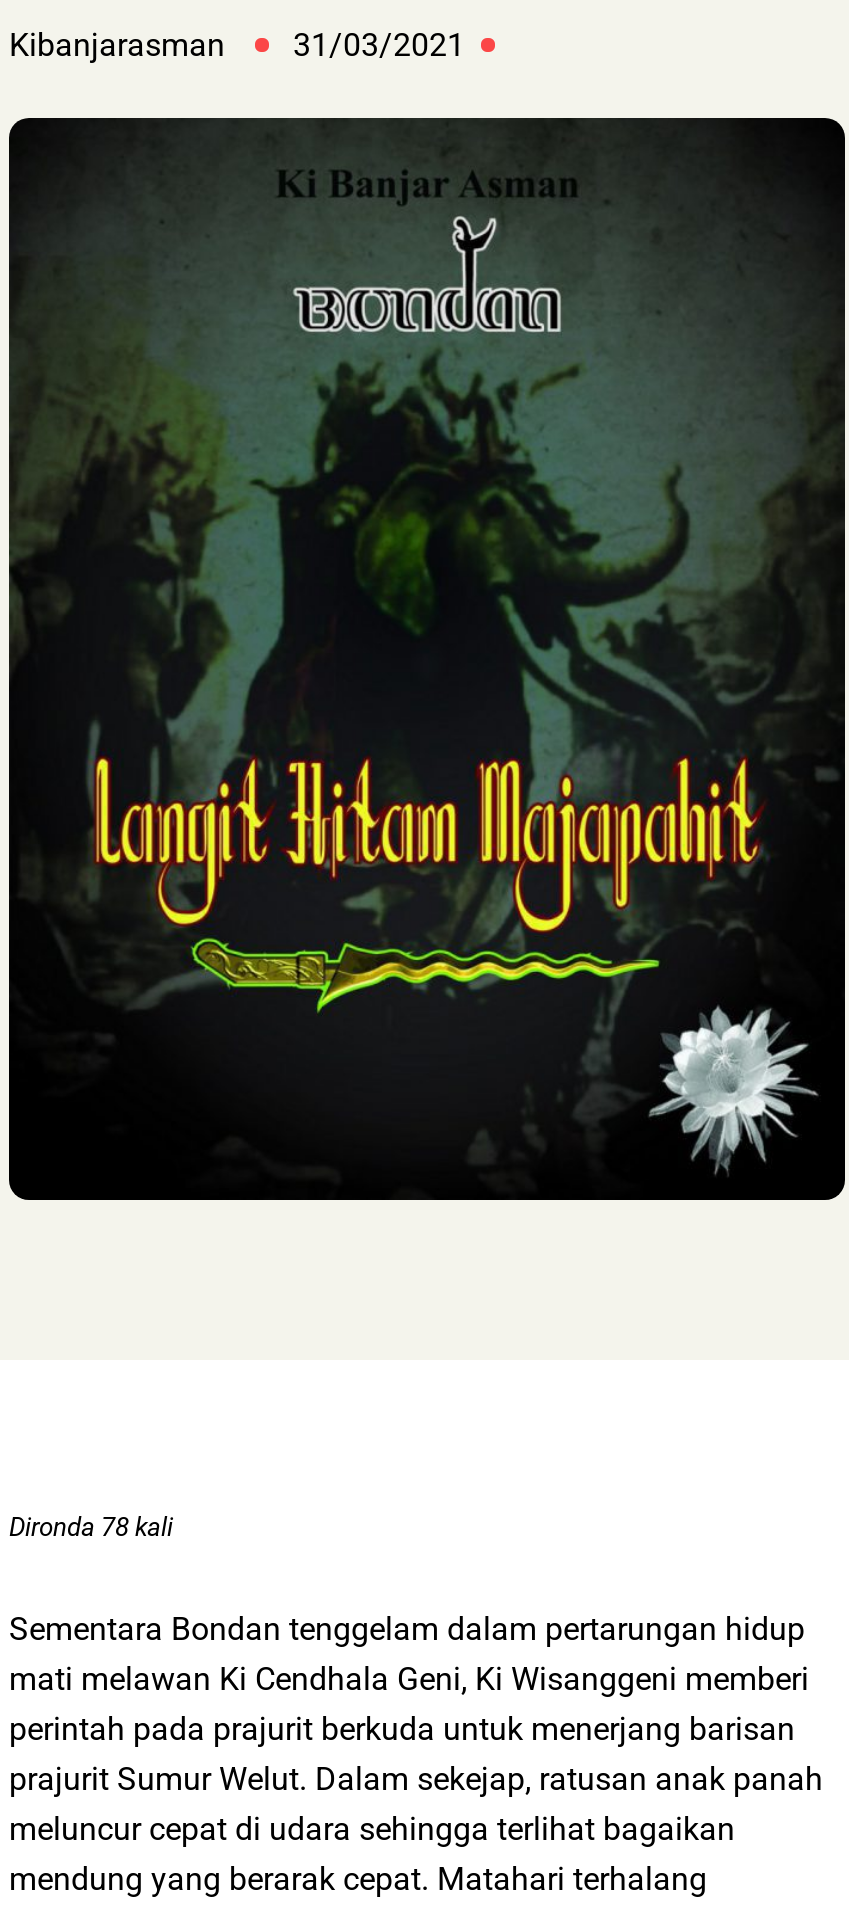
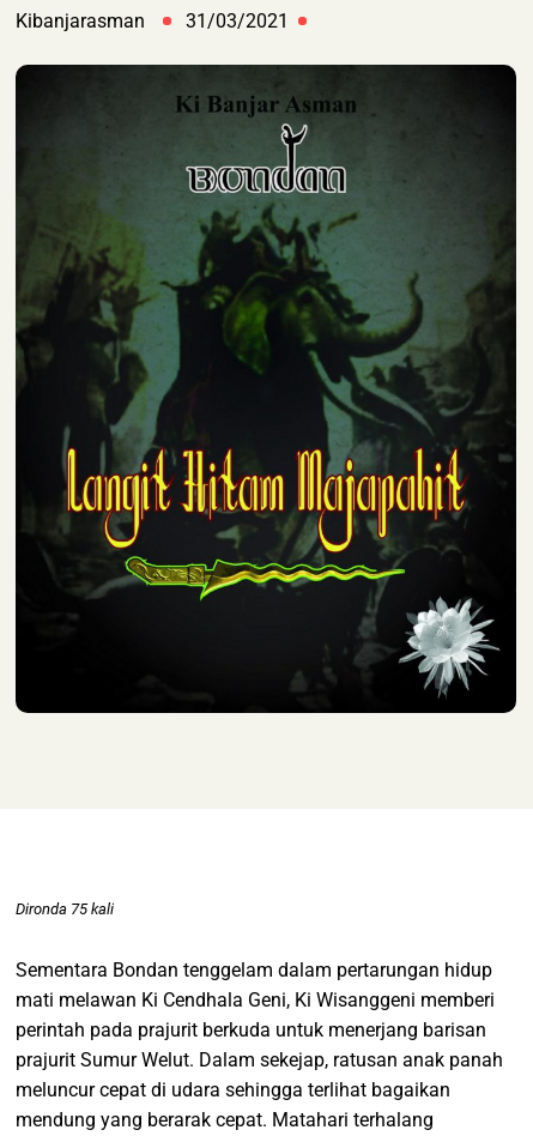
- Dironda 78 kali
+ Dironda 75 kali
